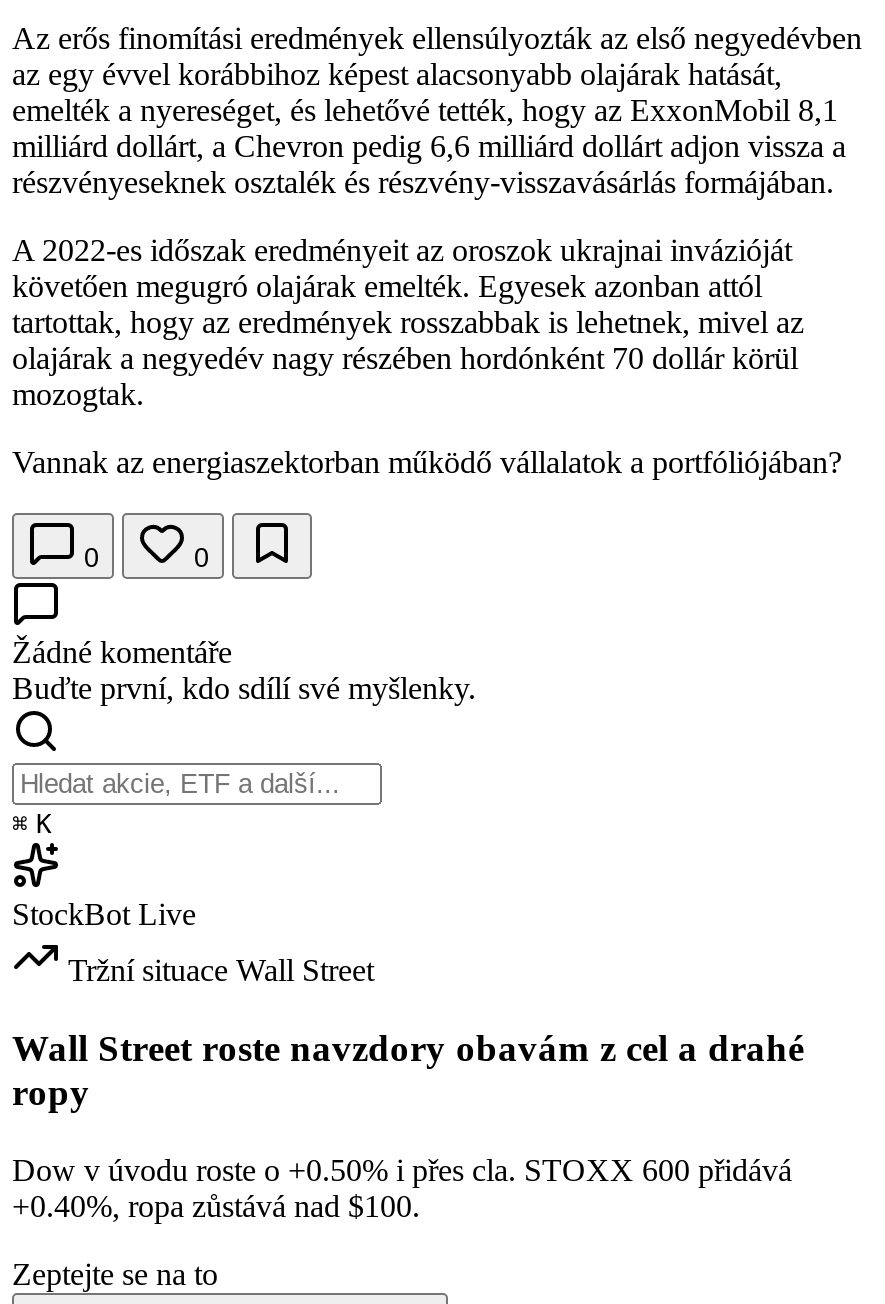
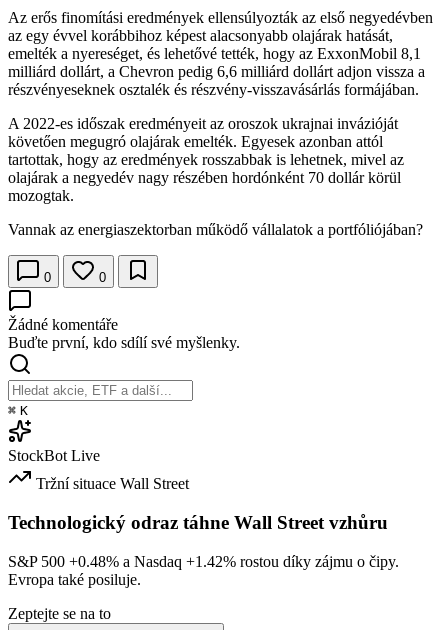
- Wall Street roste navzdory obavám z cel a drahé
- ropy
+ Technologický odraz táhne Wall Street vzhůru

- Dow v úvodu roste o +0.50% i přes cla. STOXX 600 přidává
- +0.40%, ropa zůstává nad $100.
+ S&P 500 +0.48% a Nasdaq +1.42% rostou díky zájmu o čipy.
+ Evropa také posiluje.
